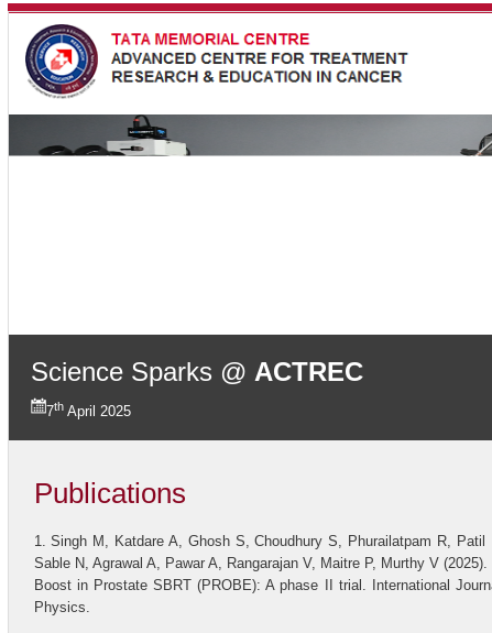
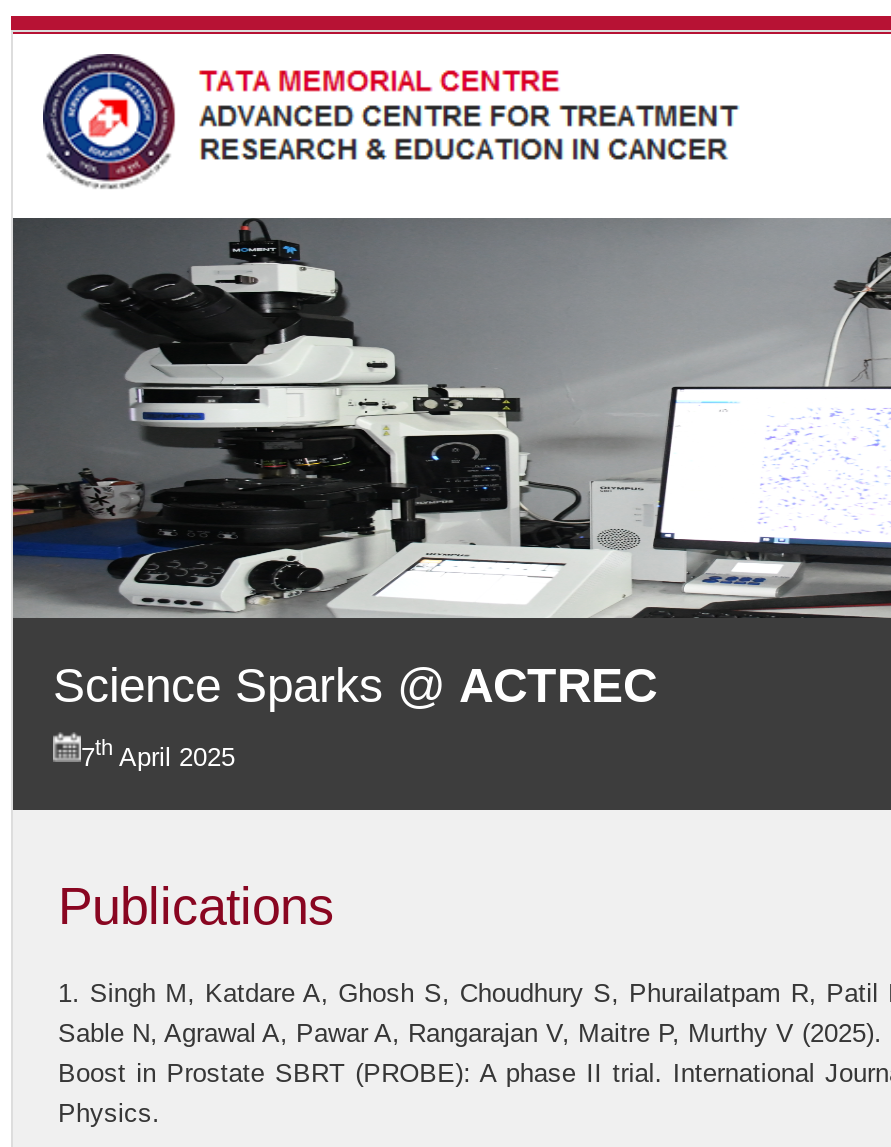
+ [image]
